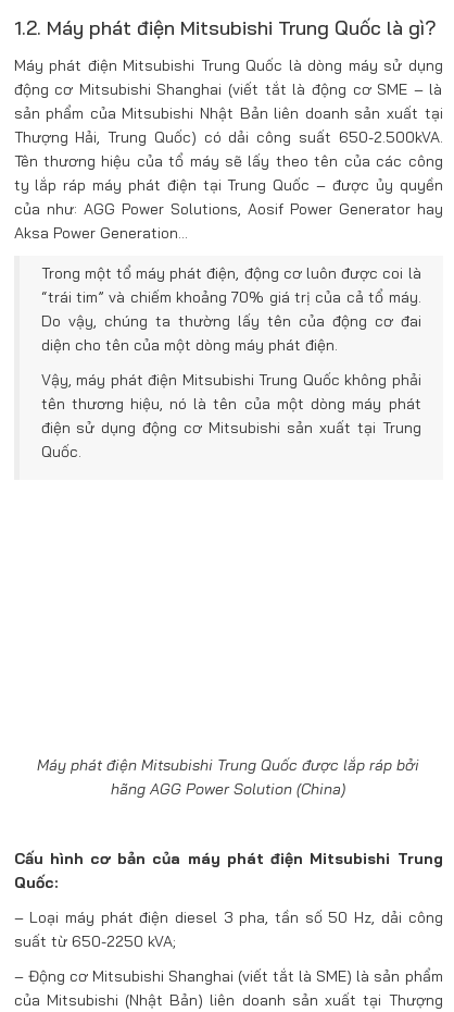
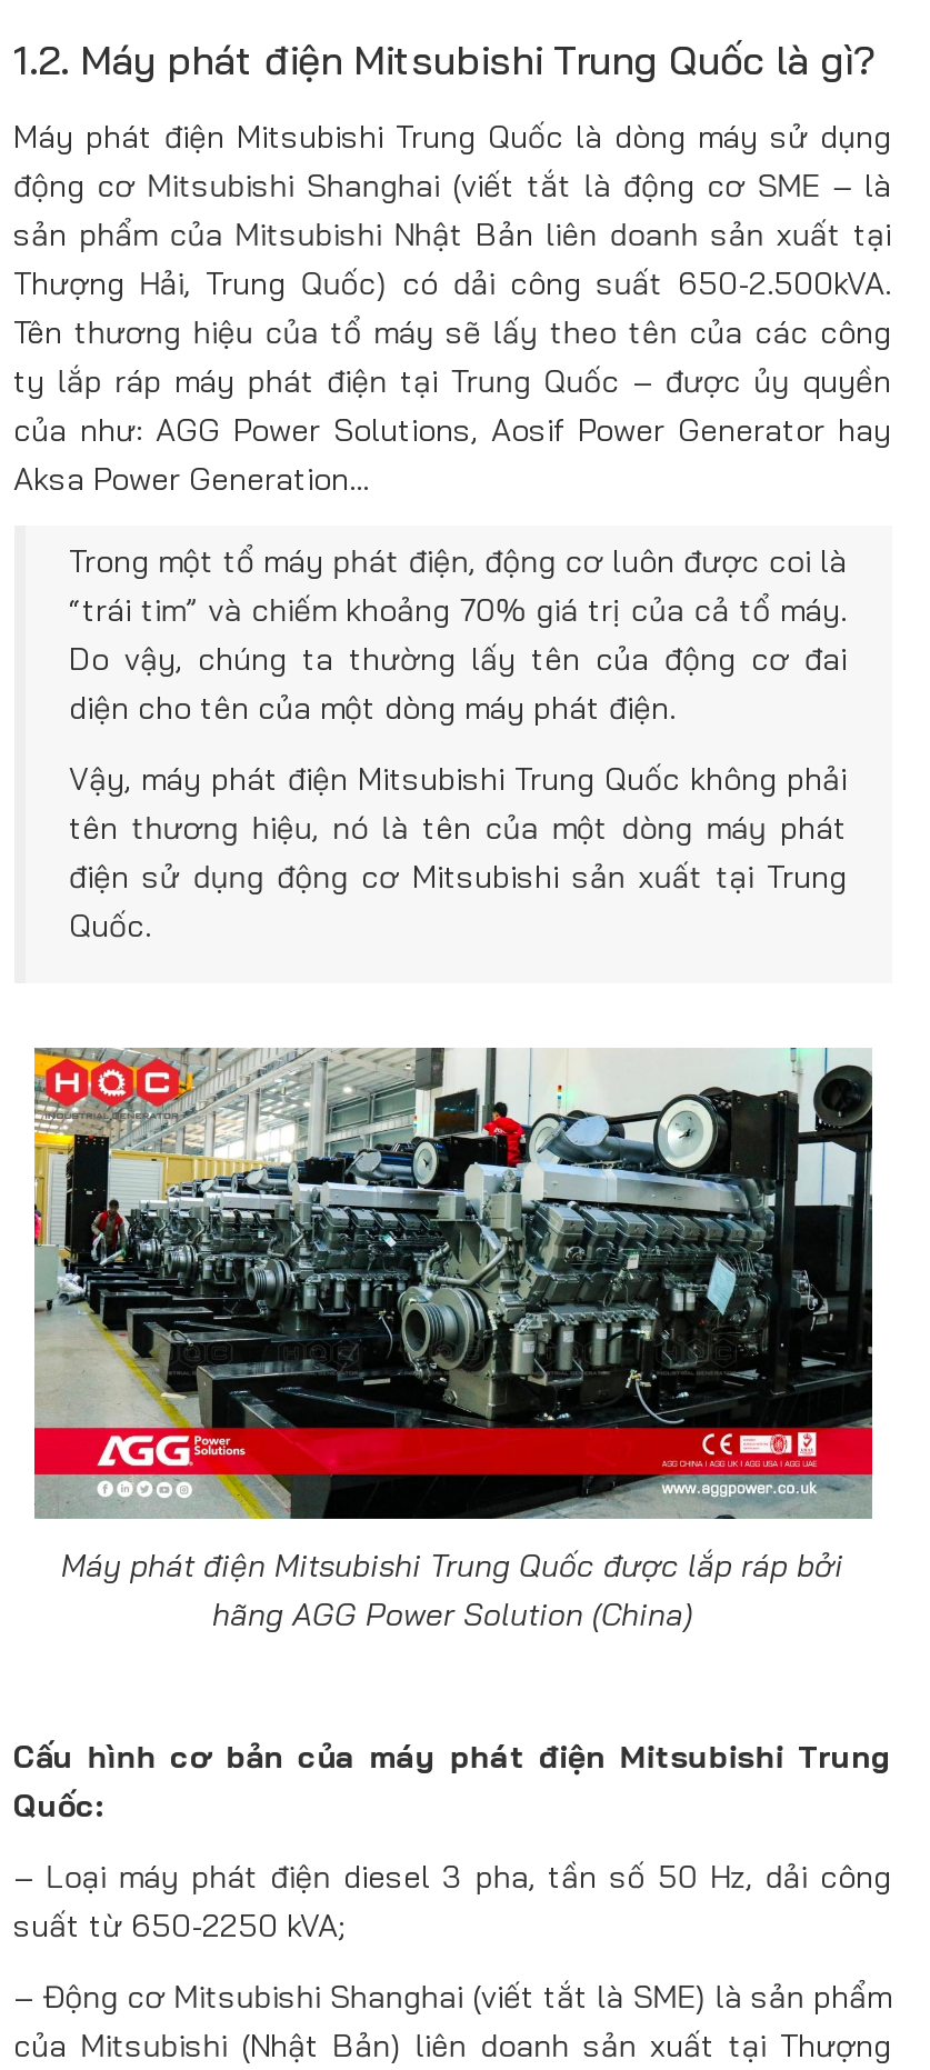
+ [image]
